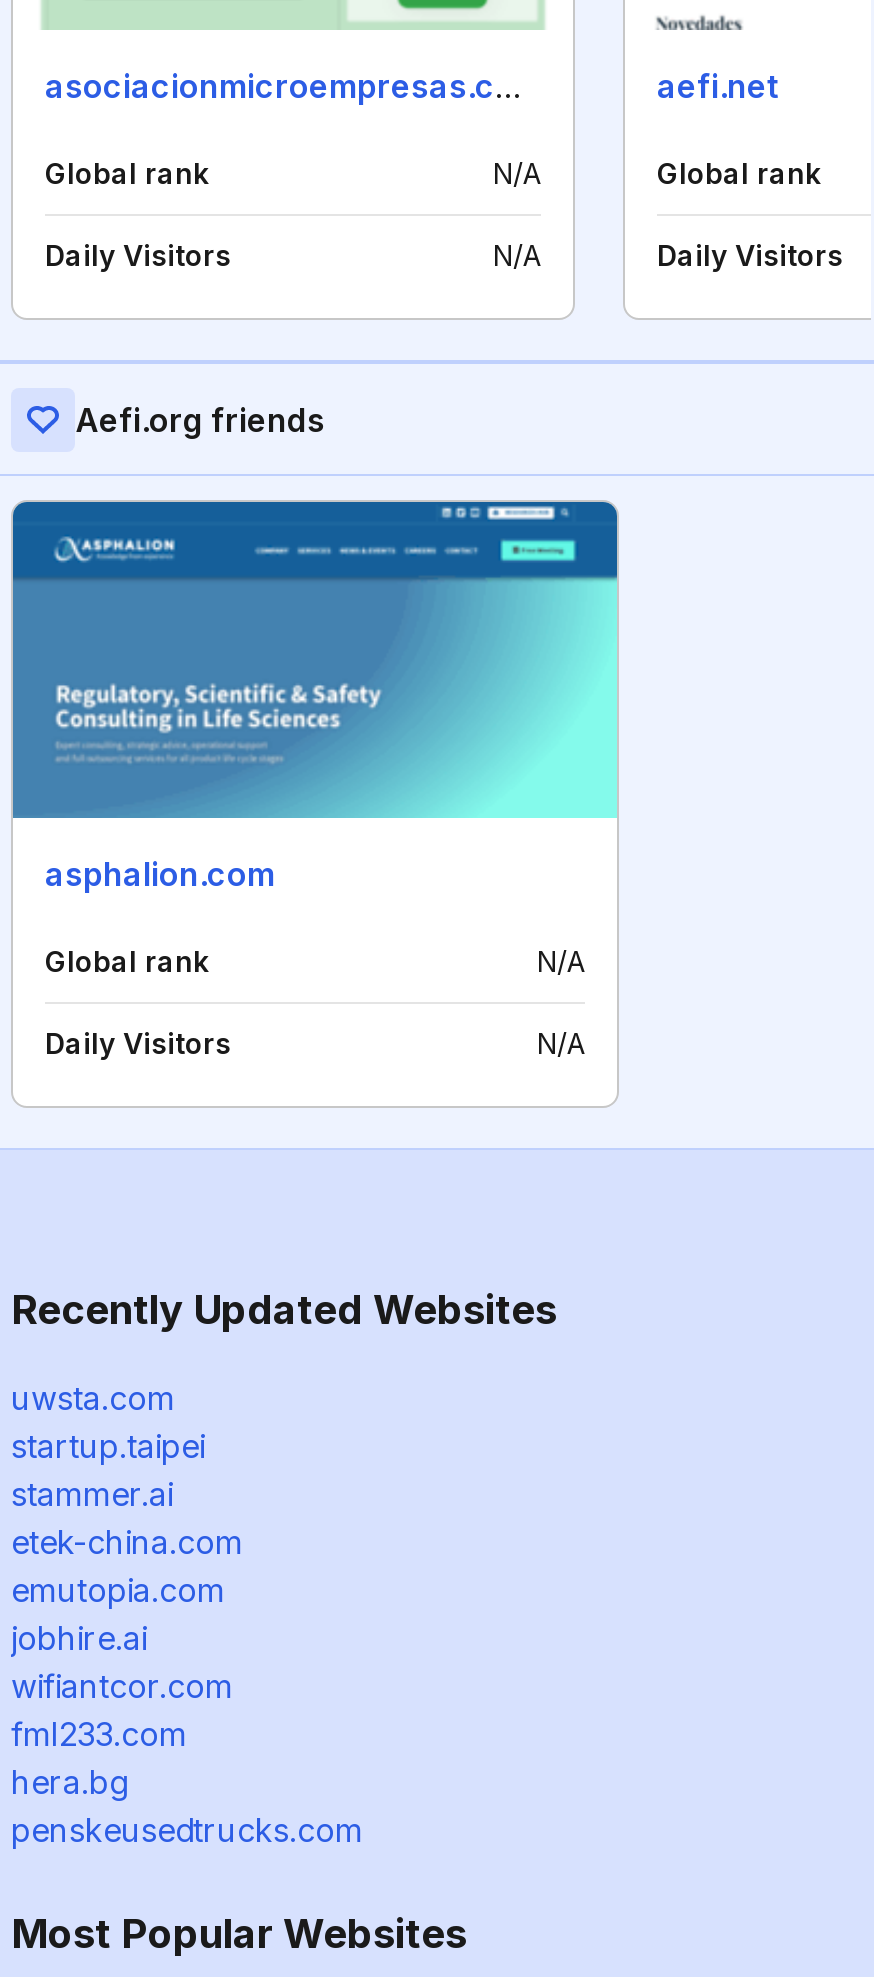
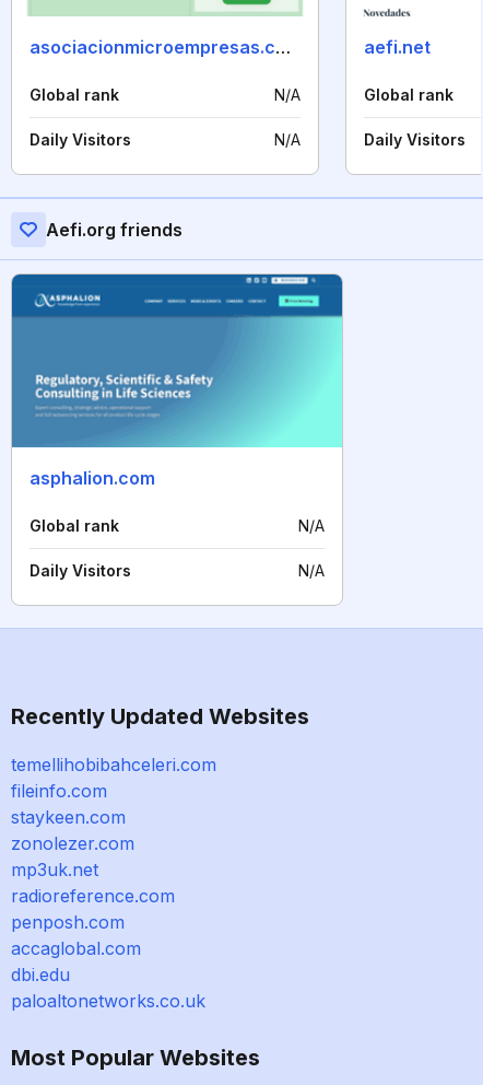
- uwsta.com
- startup.taipei
- stammer.ai
- etek-china.com
- emutopia.com
- jobhire.ai
- wifiantcor.com
- fml233.com
- hera.bg
- penskeusedtrucks.com
+ temellihobibahceleri.com
+ fileinfo.com
+ staykeen.com
+ zonolezer.com
+ mp3uk.net
+ radioreference.com
+ penposh.com
+ accaglobal.com
+ dbi.edu
+ paloaltonetworks.co.uk
